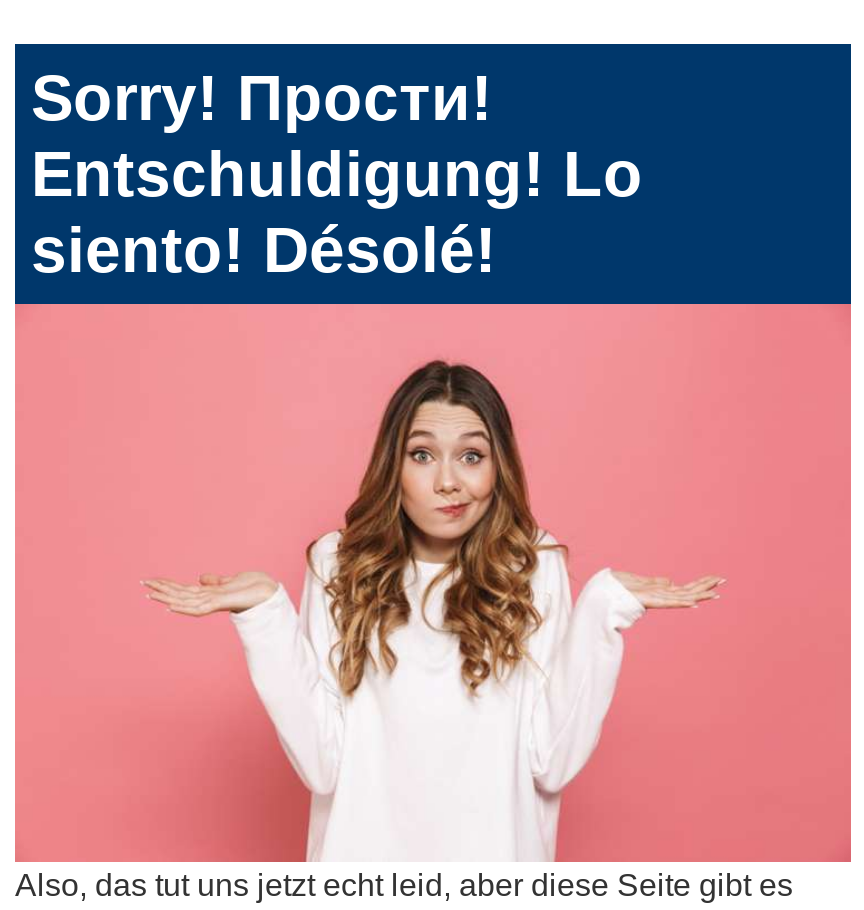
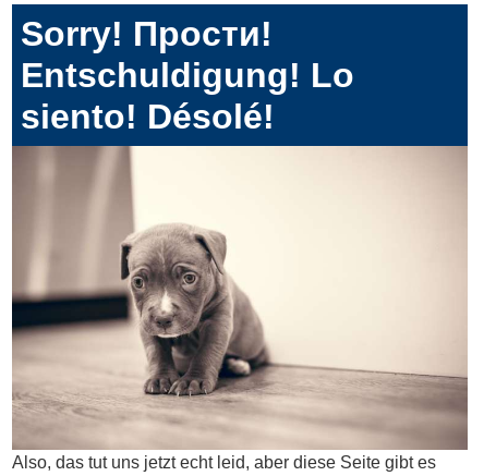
- [image]
+ [image]
